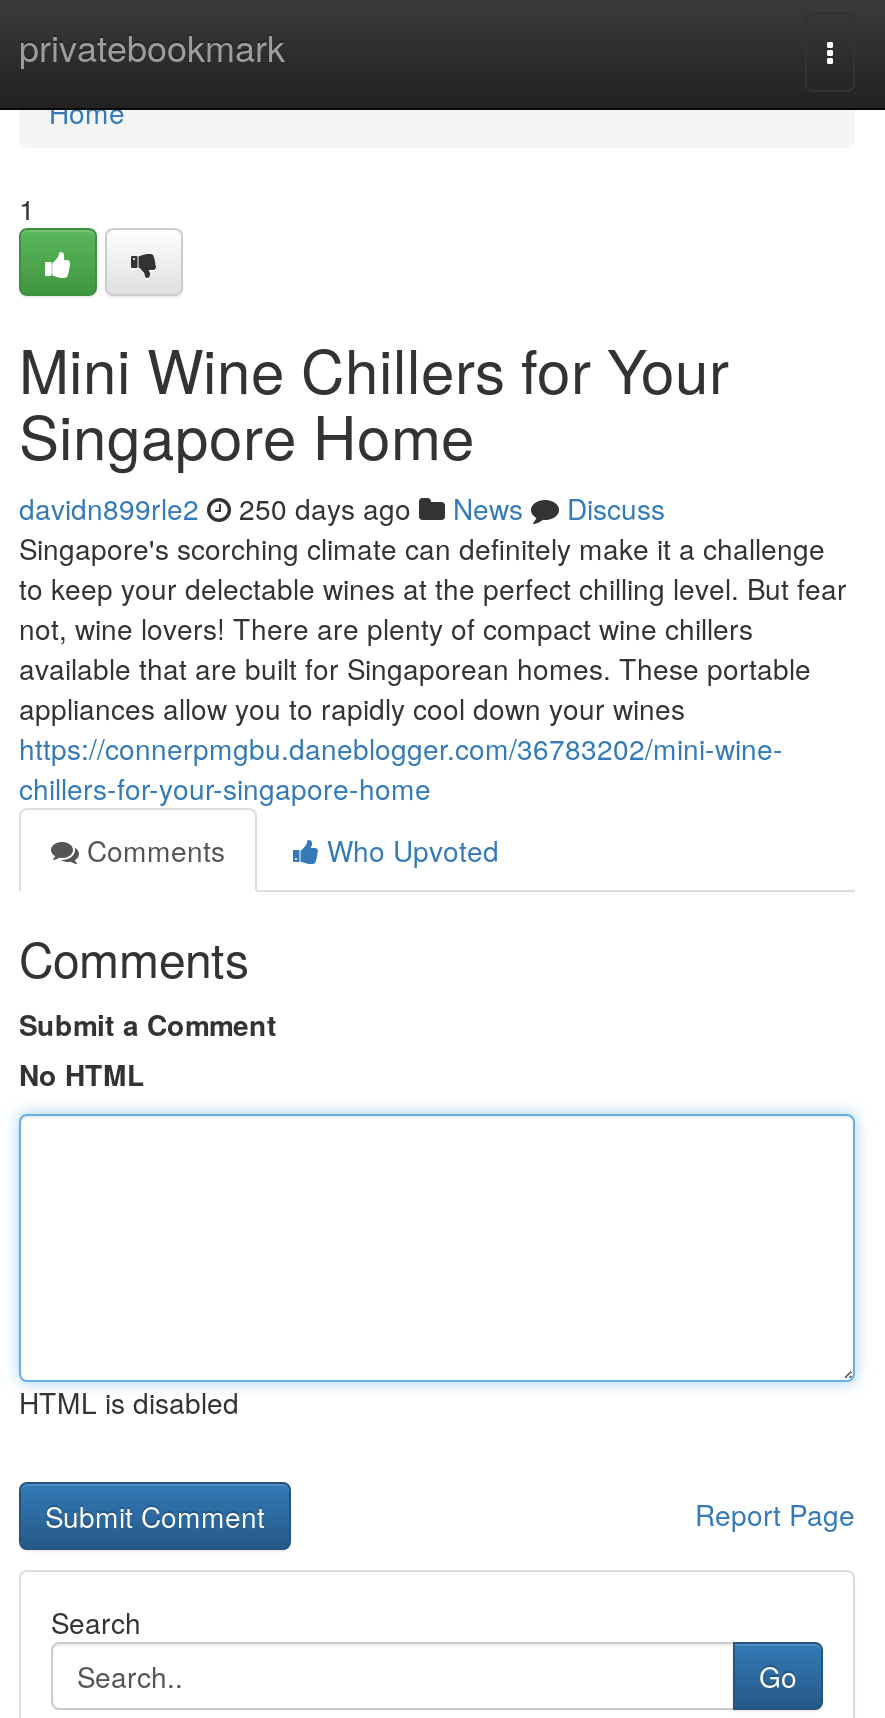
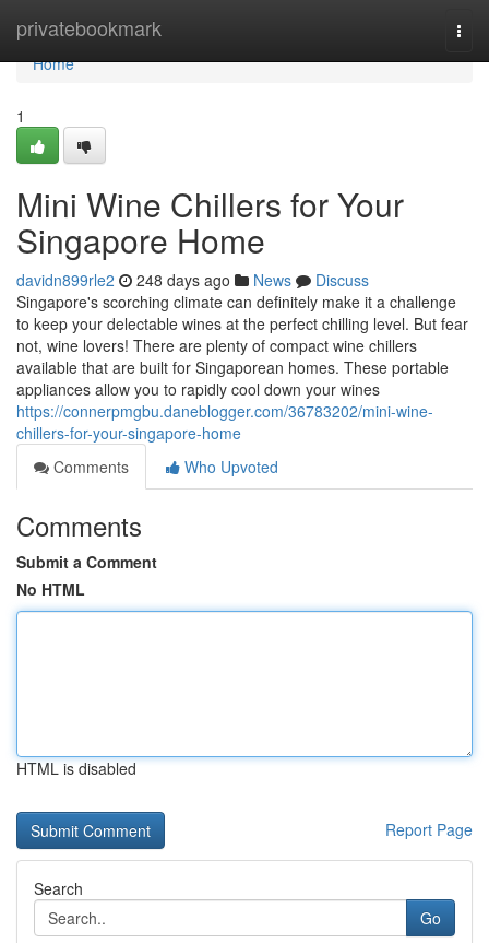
- davidn899rle2 250 days ago News Discuss
+ davidn899rle2 248 days ago News Discuss
